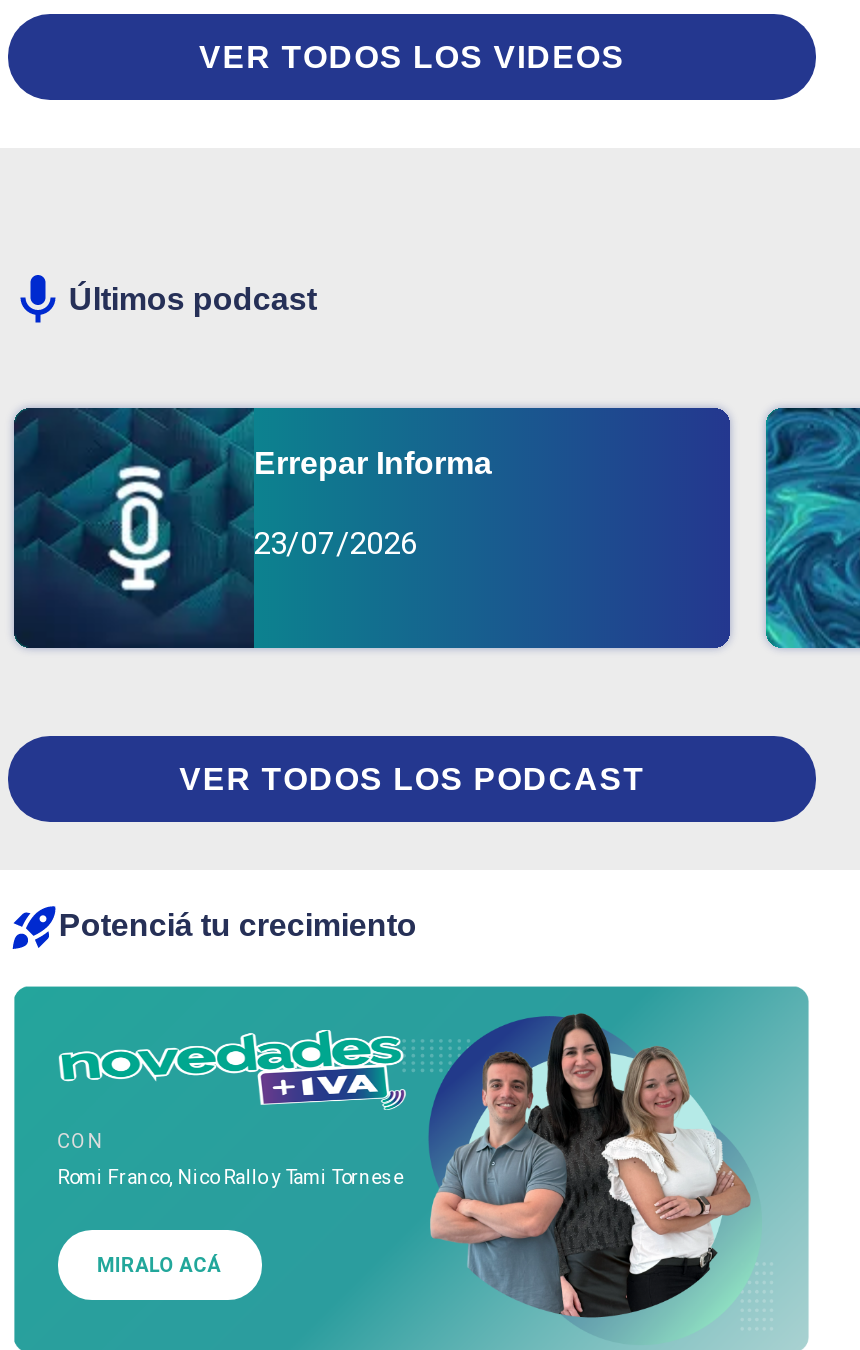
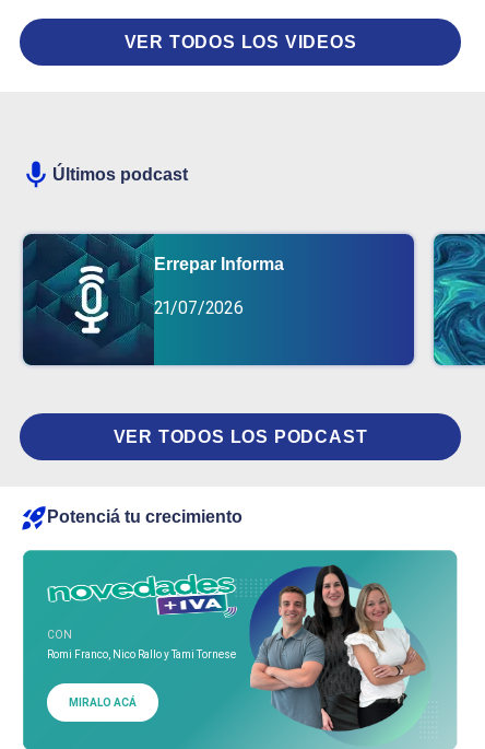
- 23/07/2026
+ 21/07/2026
